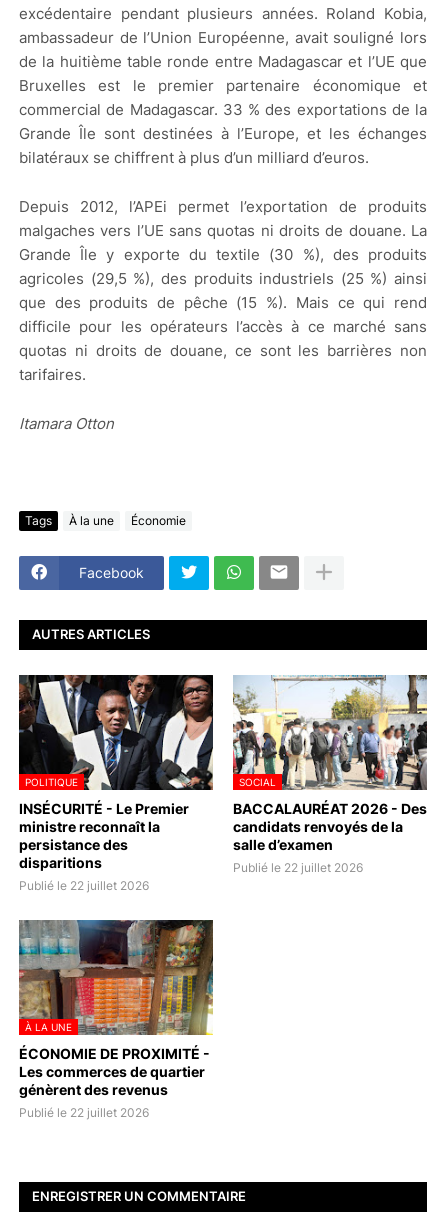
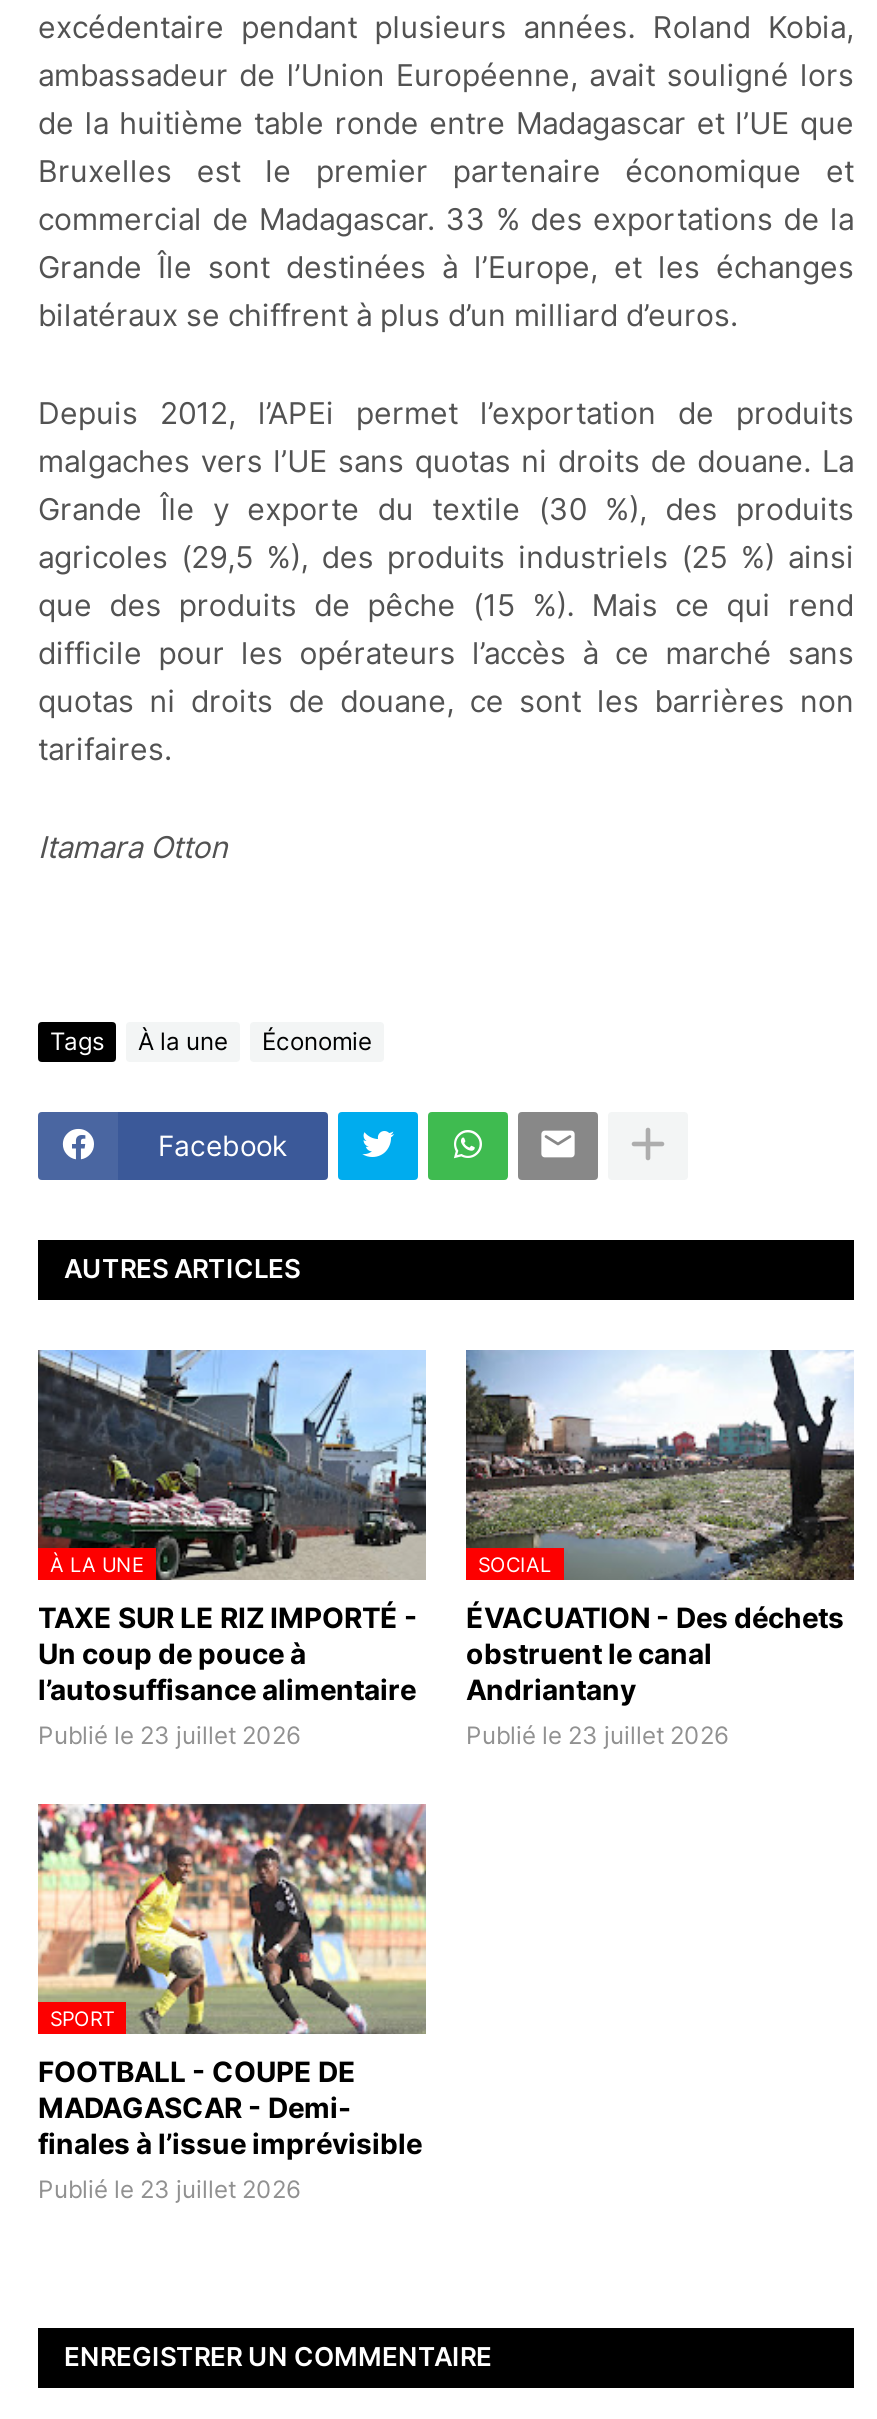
- [image]
- INSÉCURITÉ - Le Premier
- ministre reconnaît la
- persistance des
- disparitions
- Publié le 22 juillet 2026
+ [image]
+ TAXE SUR LE RIZ IMPORTÉ -
+ Un coup de pouce à
+ l’autosuffisance alimentaire
+ Publié le 23 juillet 2026

- [image]
- BACCALAURÉAT 2026 - Des
- candidats renvoyés de la
- salle d’examen
- Publié le 22 juillet 2026
+ [image]
+ ÉVACUATION - Des déchets
+ obstruent le canal
+ Andriantany
+ Publié le 23 juillet 2026

- POLITIQUE

+ SPORT

- [image]
- ÉCONOMIE DE PROXIMITÉ -
- Les commerces de quartier
- génèrent des revenus
- Publié le 22 juillet 2026
+ [image]
+ FOOTBALL - COUPE DE
+ MADAGASCAR - Demi-
+ finales à l’issue imprévisible
+ Publié le 23 juillet 2026

moved up: À LA UNE
